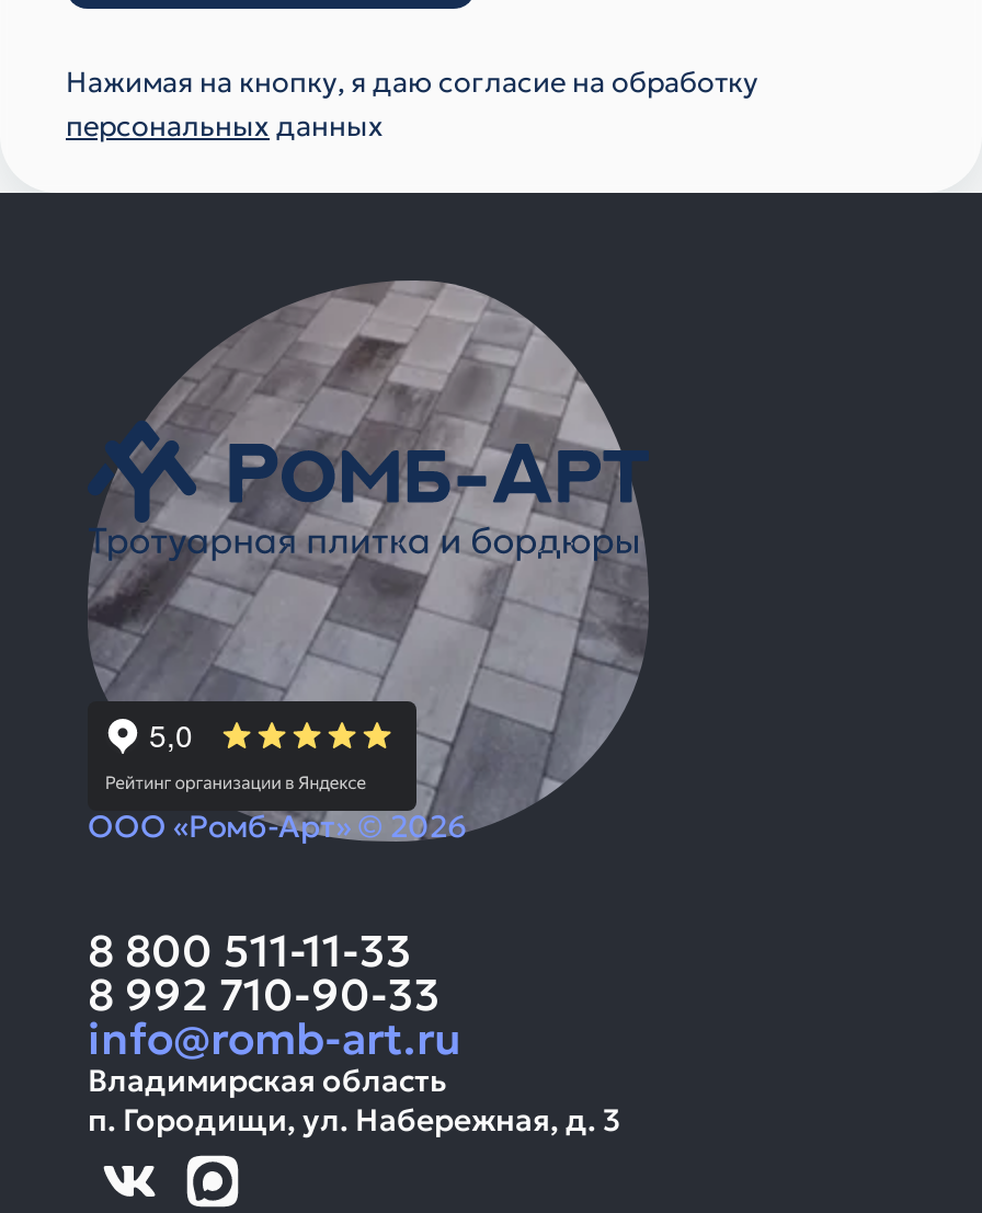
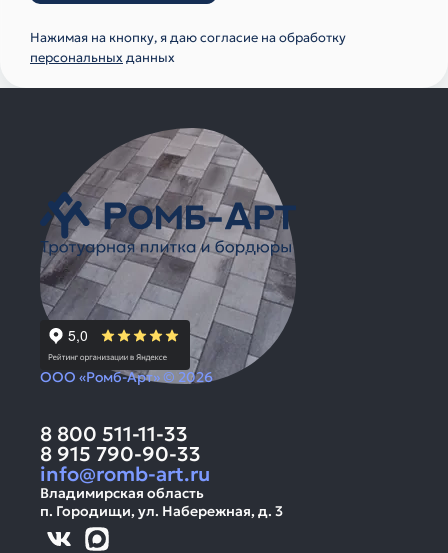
- 8 992 710-90-33
+ 8 915 790-90-33
